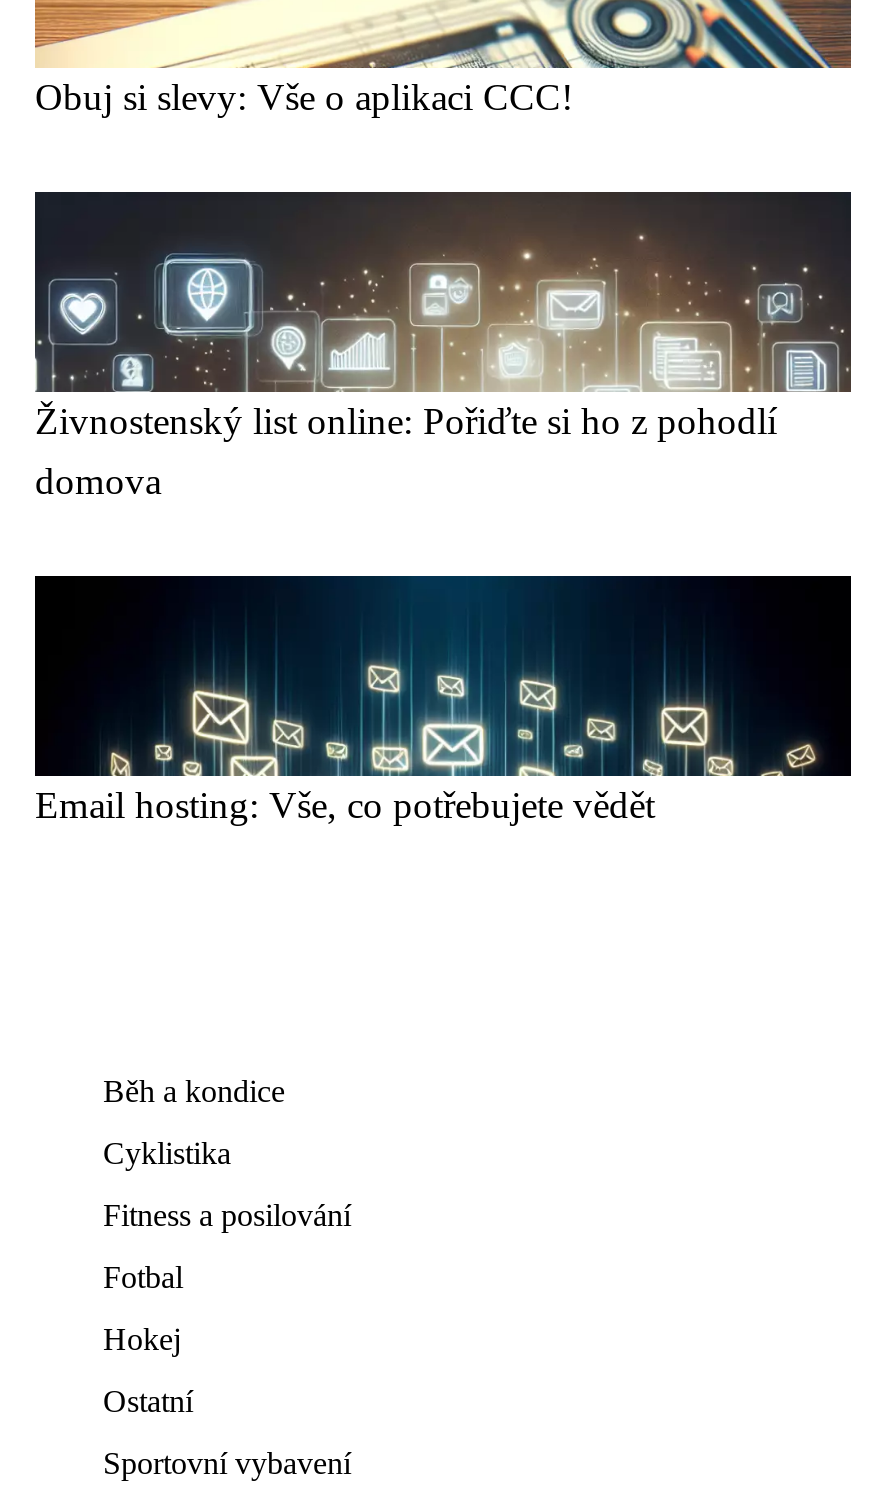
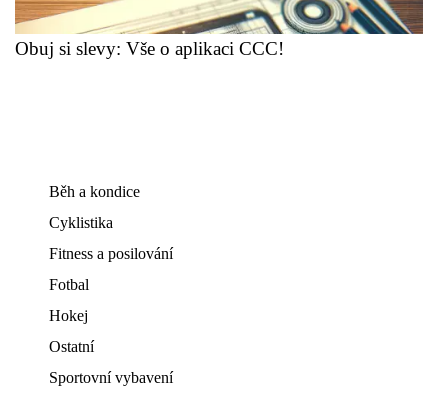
- [image]
- Živnostenský list online: Pořiďte si ho z pohodlí
- domova

- [image]
- Email hosting: Vše, co potřebujete vědět
